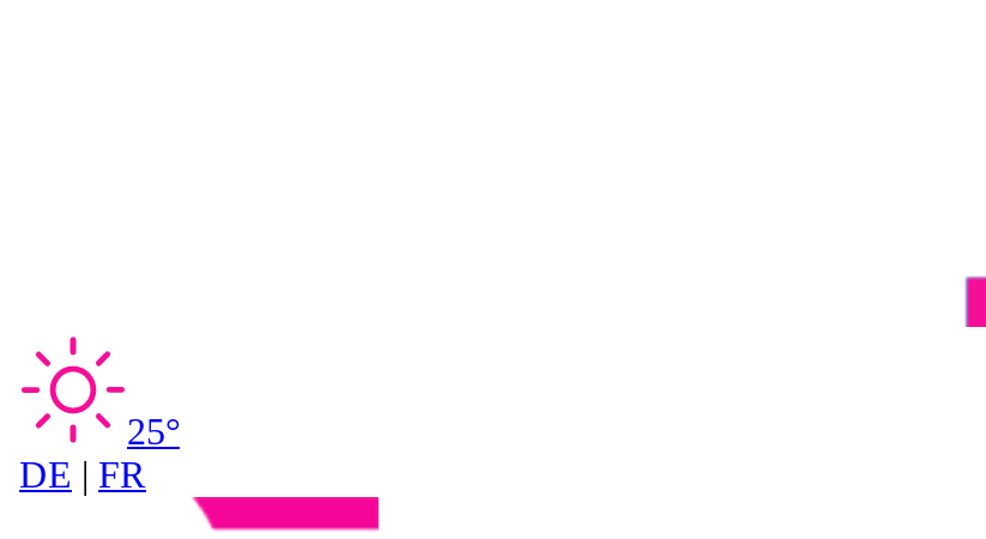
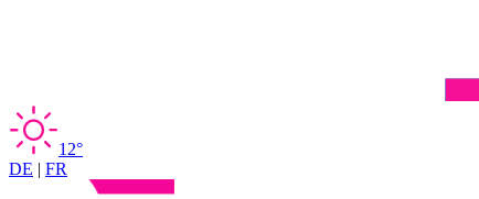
- 25°
+ 12°
